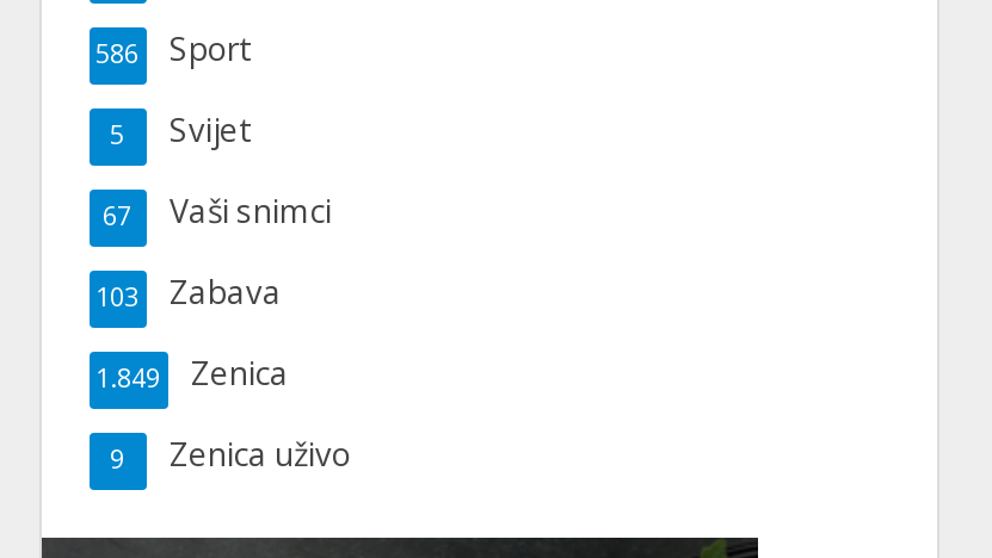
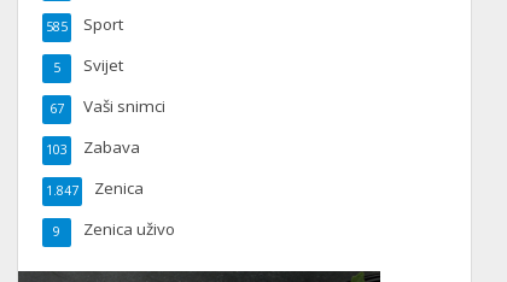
- 586 Sport
+ 585 Sport

- 1.849 Zenica
+ 1.847 Zenica
